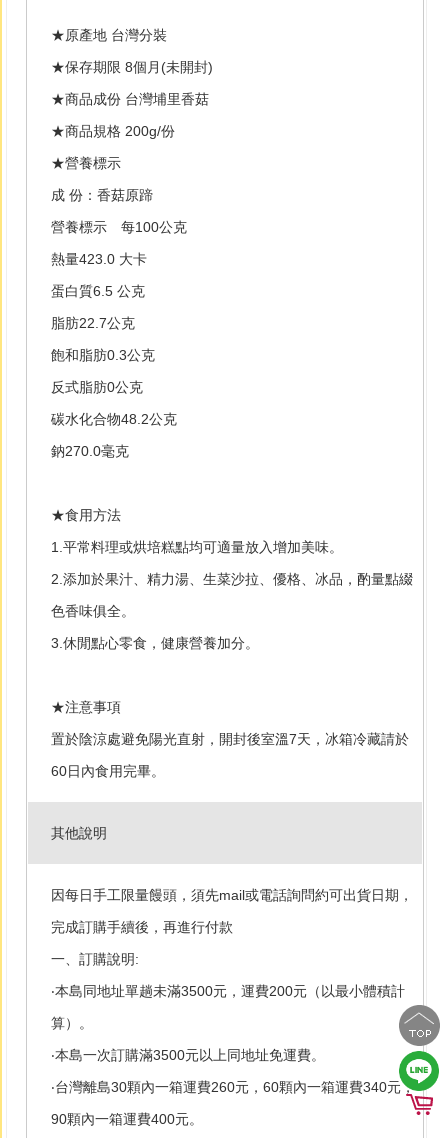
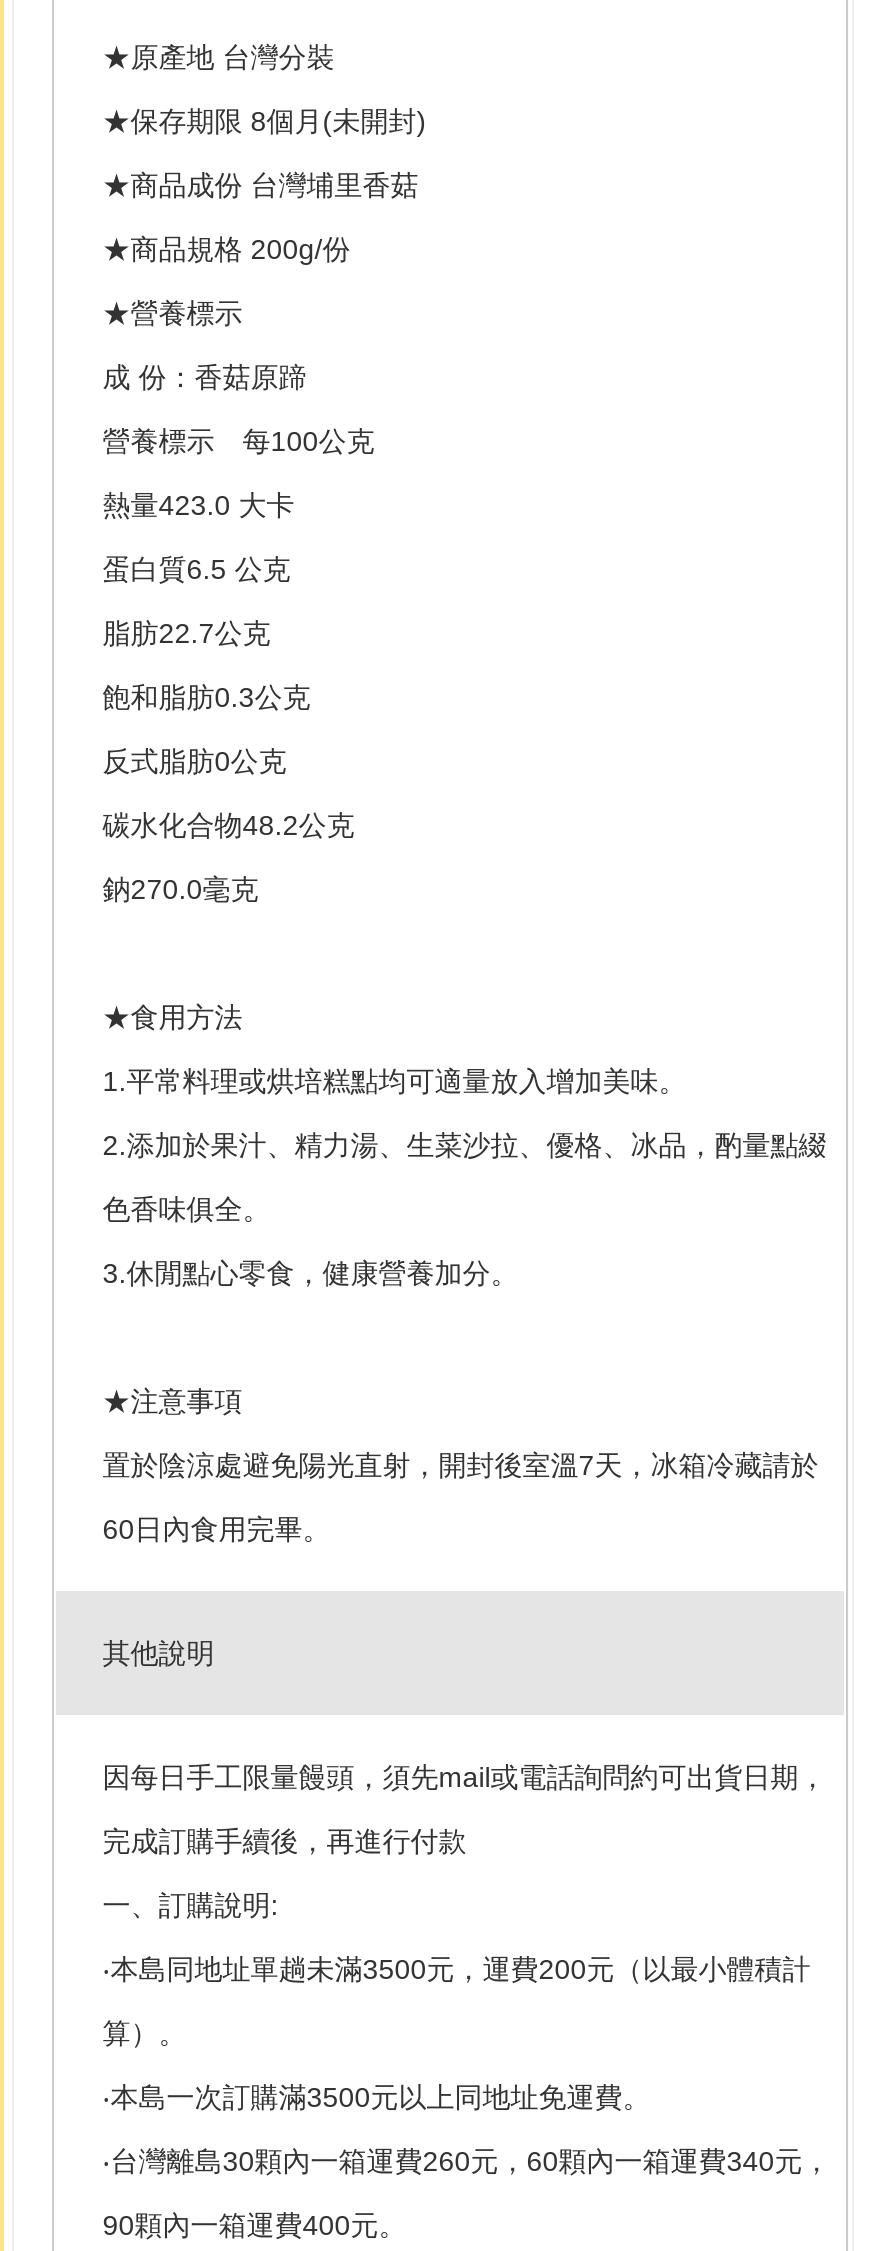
- [image]
